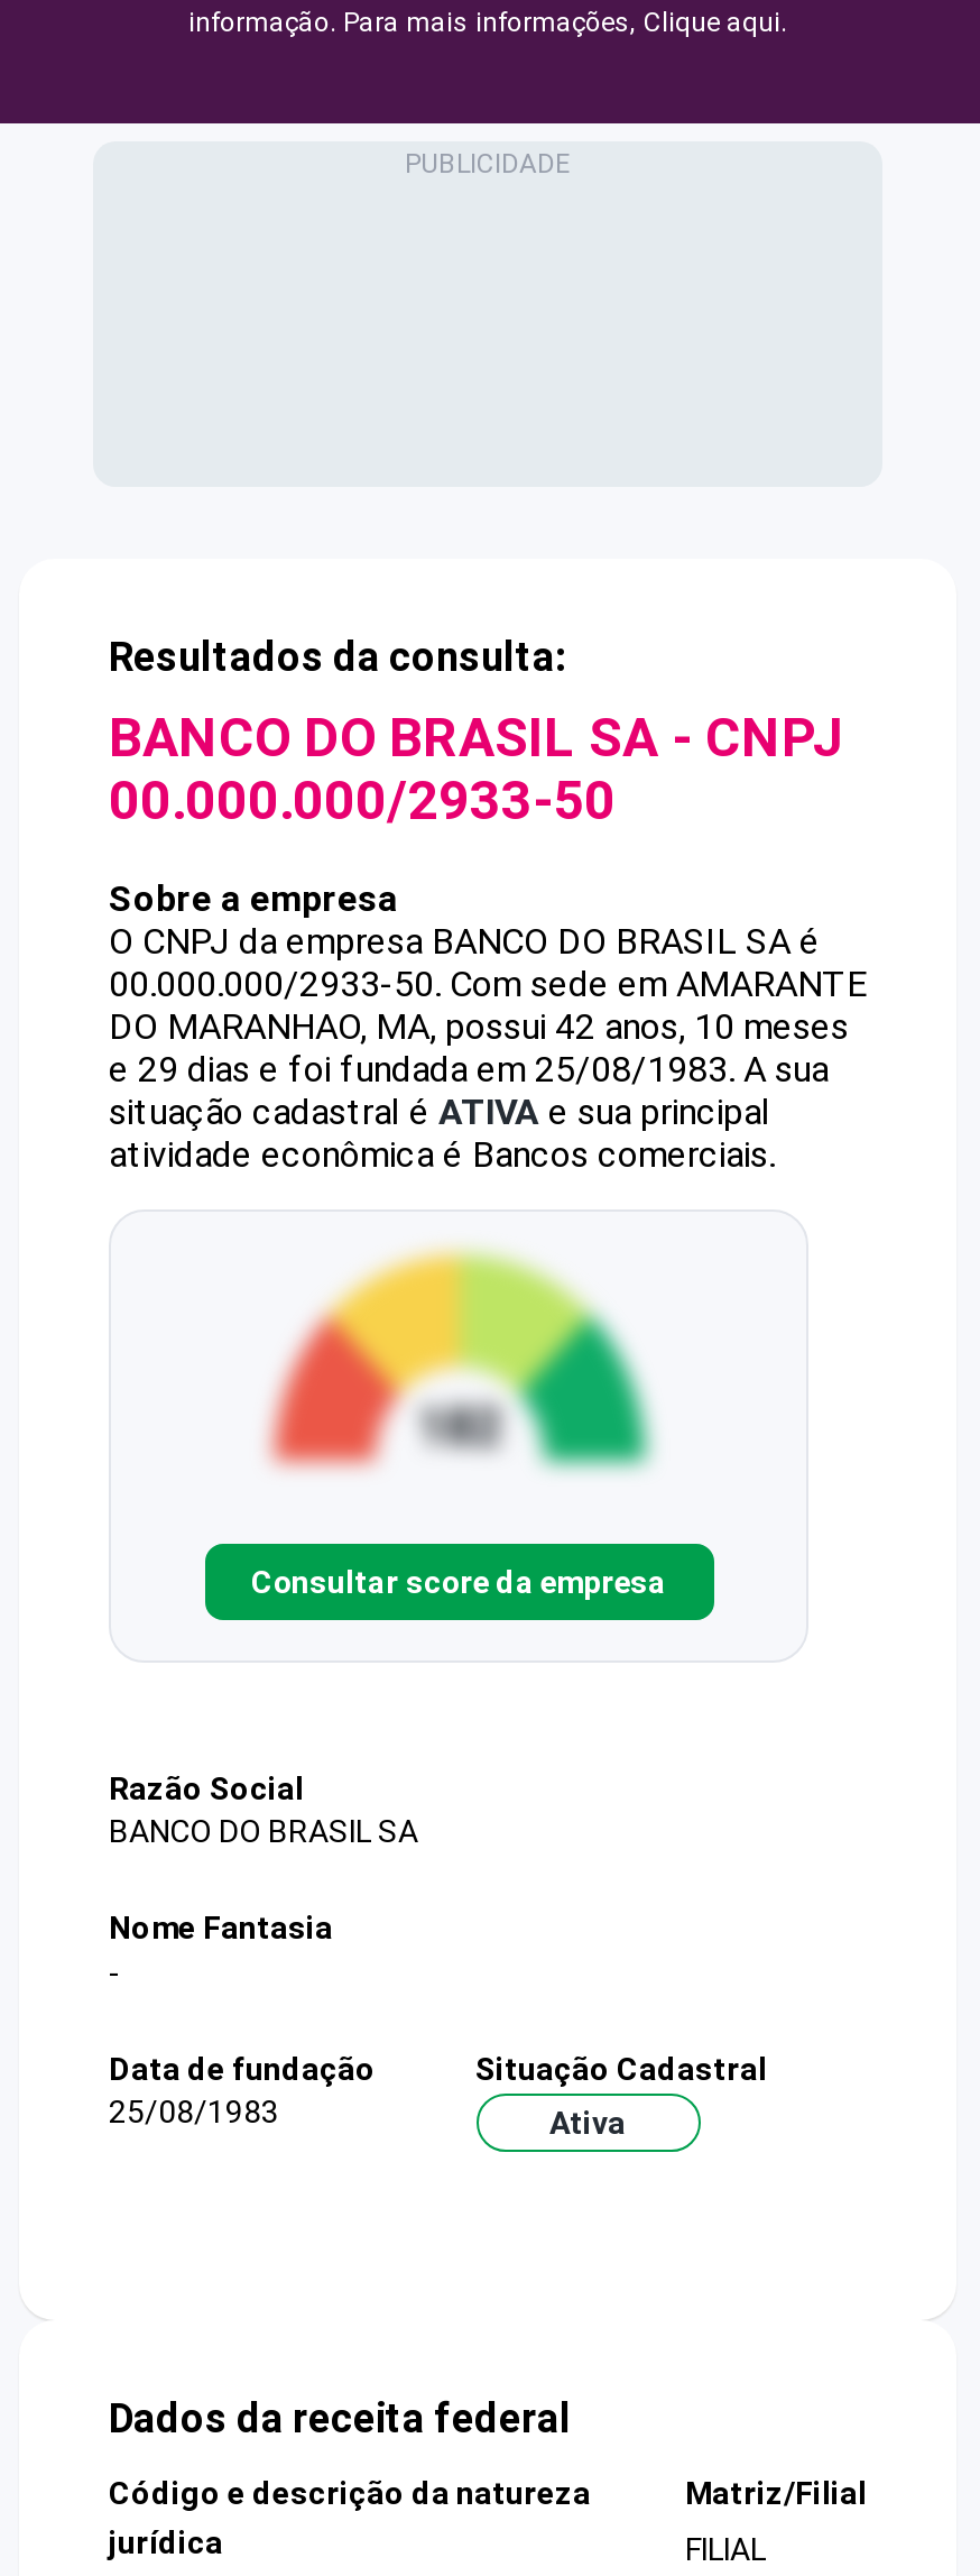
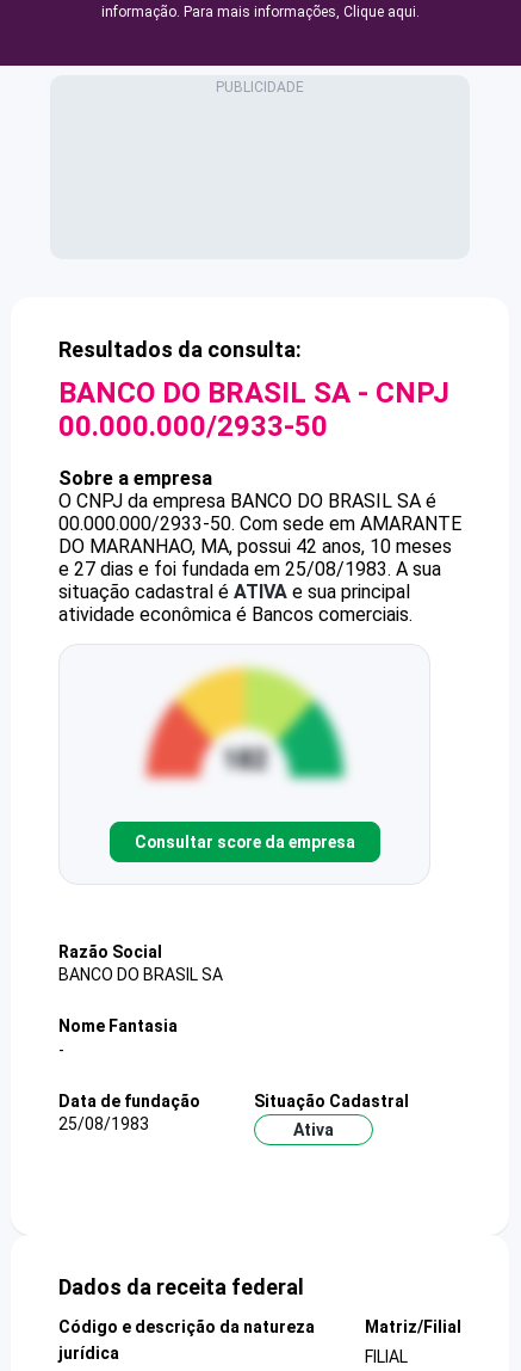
- e 29 dias e foi fundada em 25/08/1983. A sua
+ e 27 dias e foi fundada em 25/08/1983. A sua
